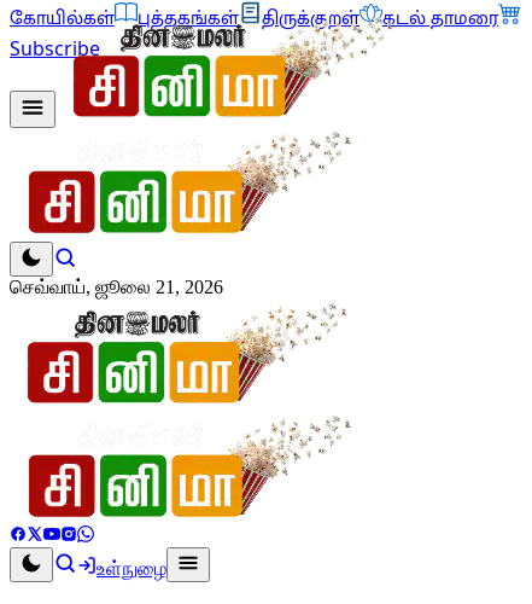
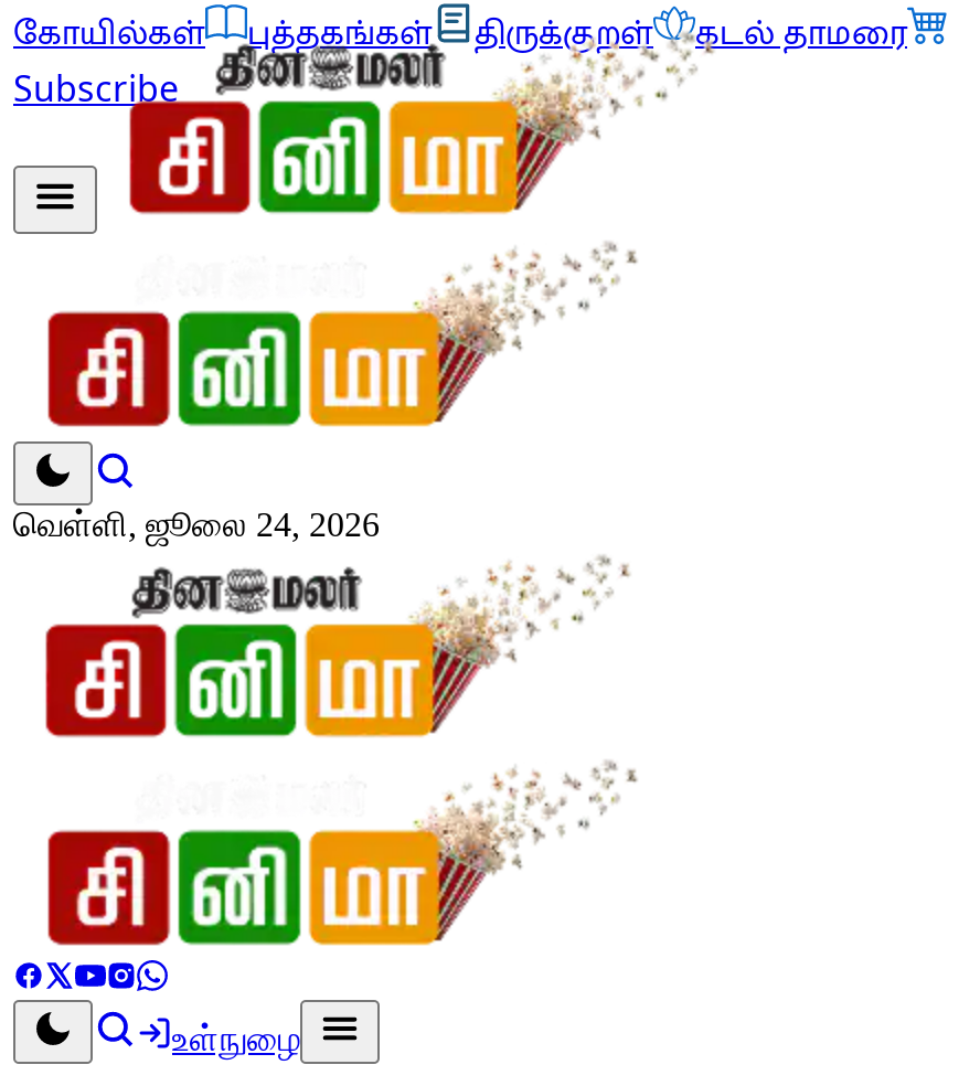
- செவ்வாய், ஜூலை 21, 2026
+ வெள்ளி, ஜூலை 24, 2026
